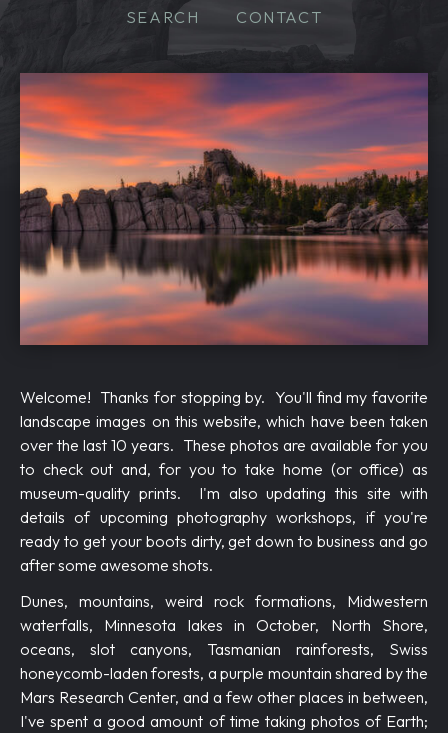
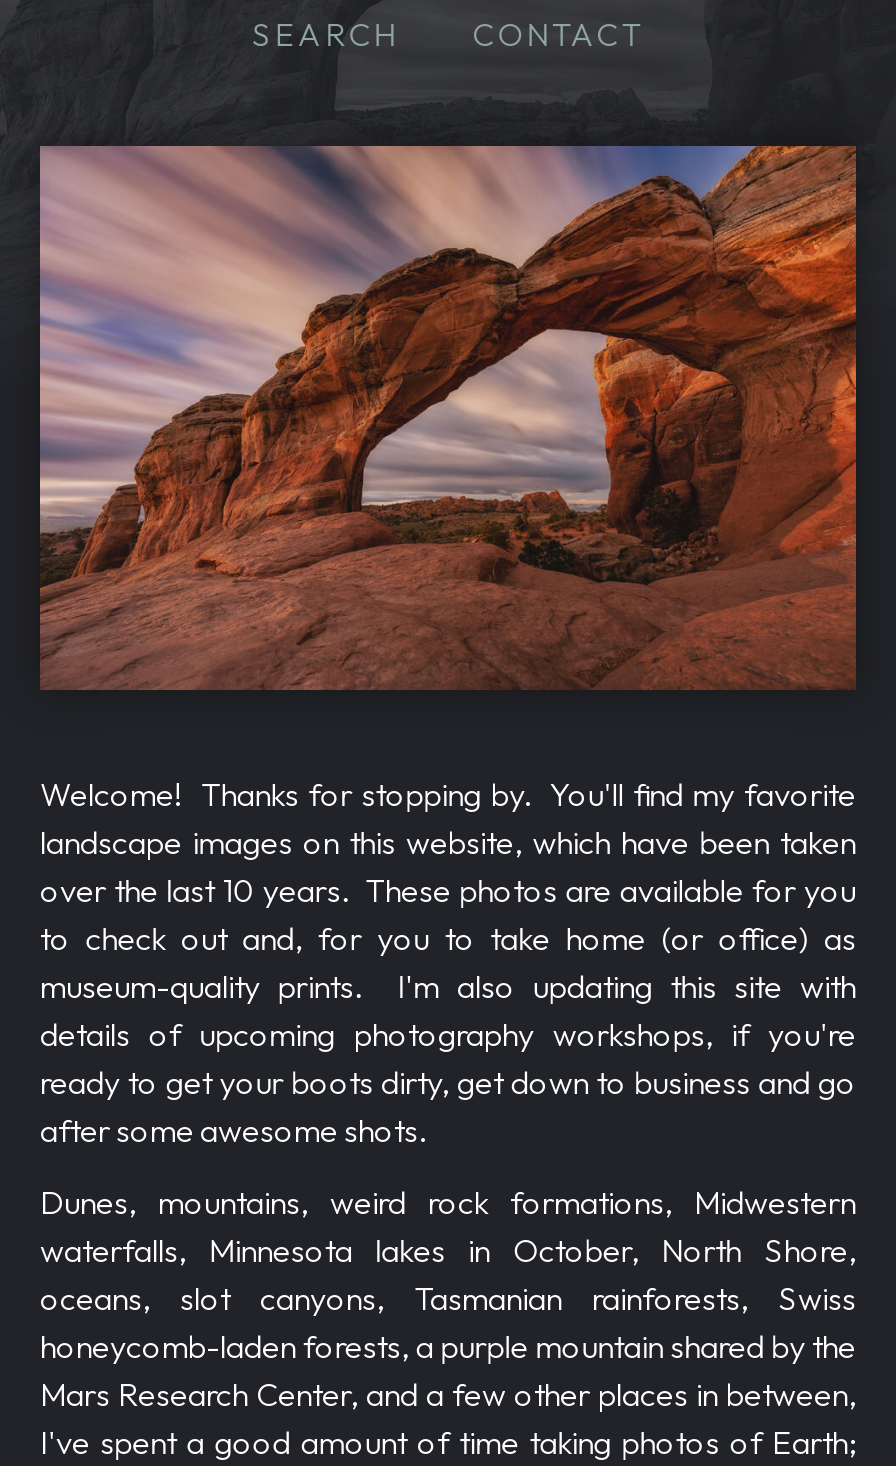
- [image]
+ [image]
